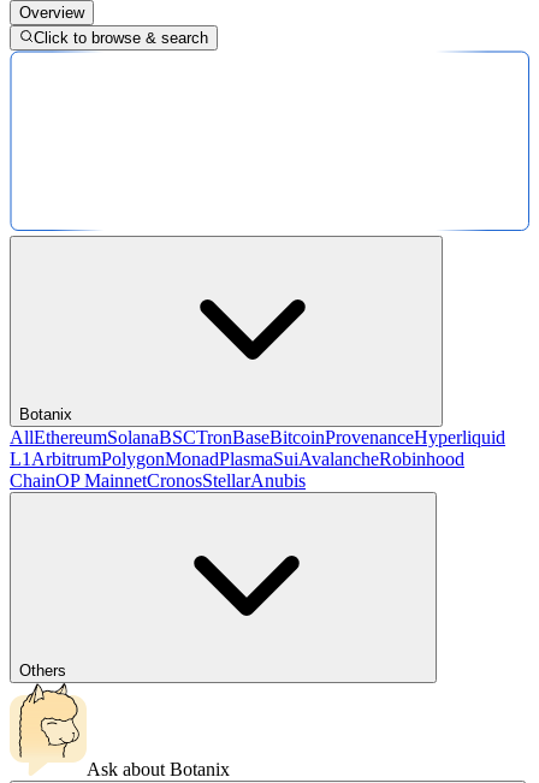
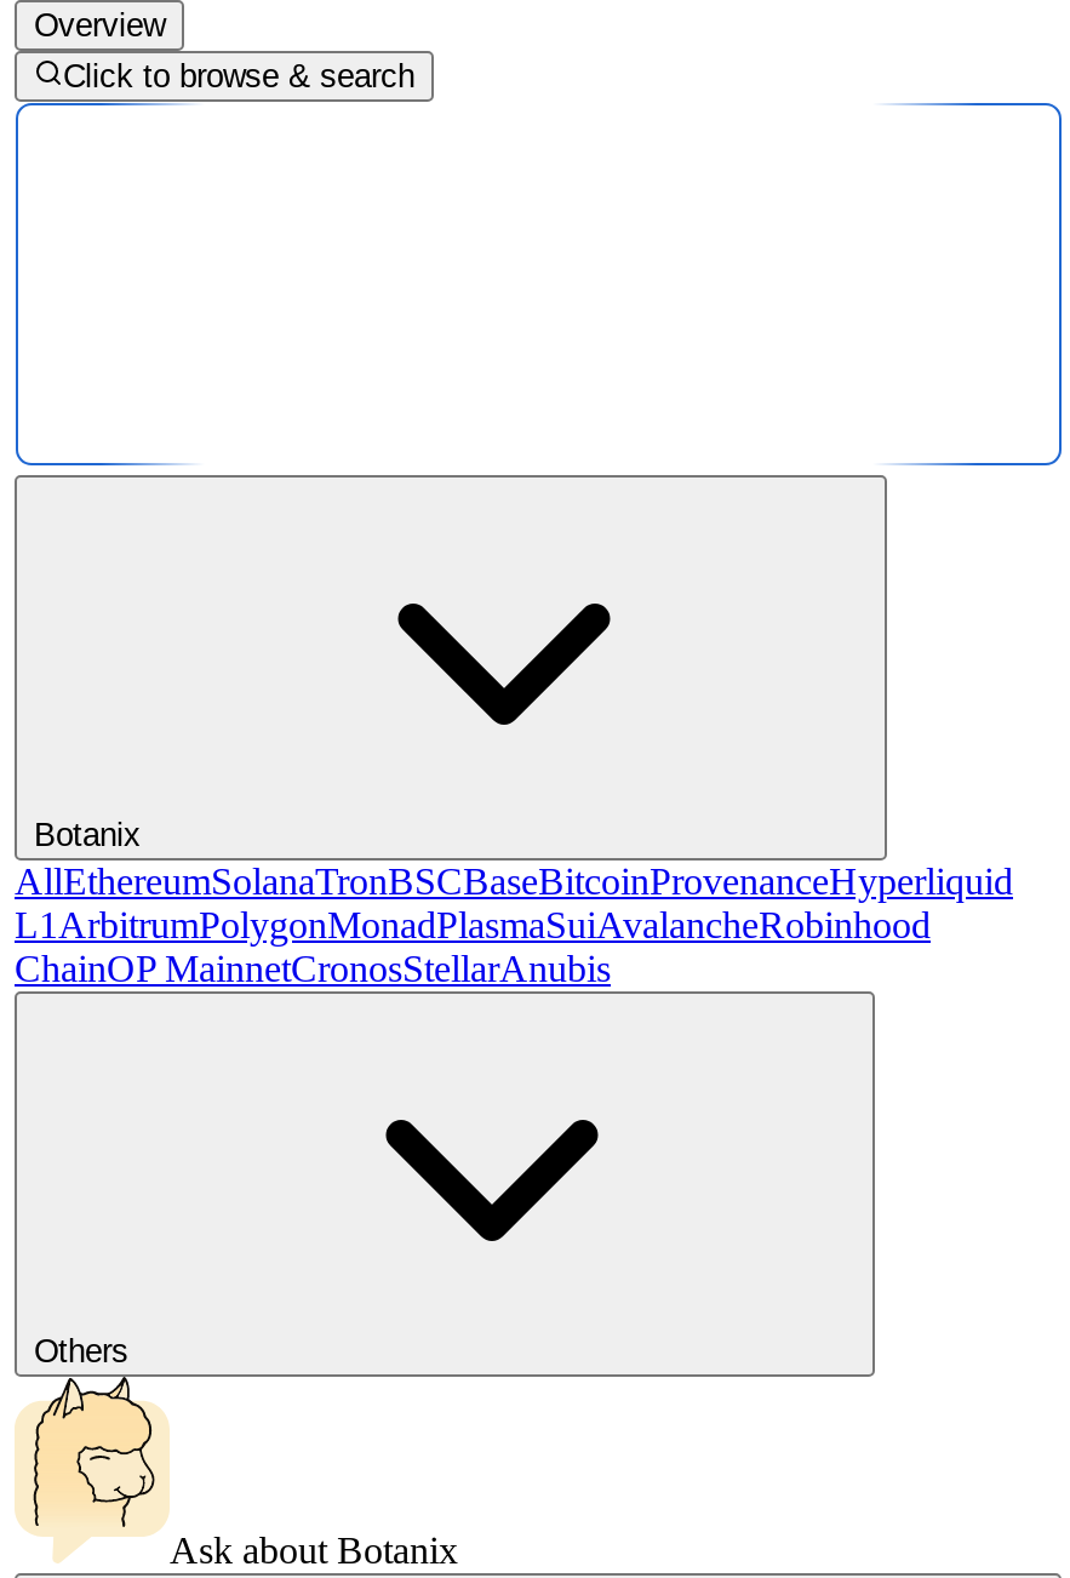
- AllEthereumSolanaBSCTronBaseBitcoinProvenanceHyperliquid
+ AllEthereumSolanaTronBSCBaseBitcoinProvenanceHyperliquid
